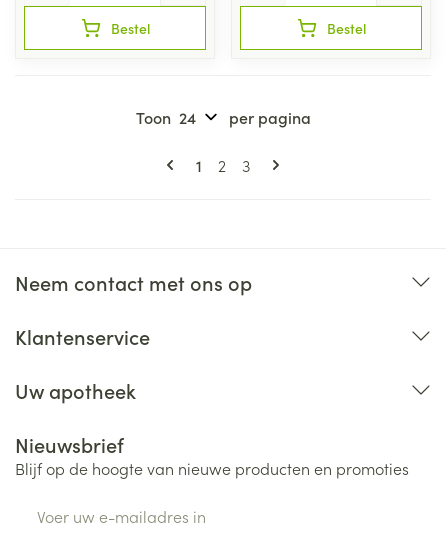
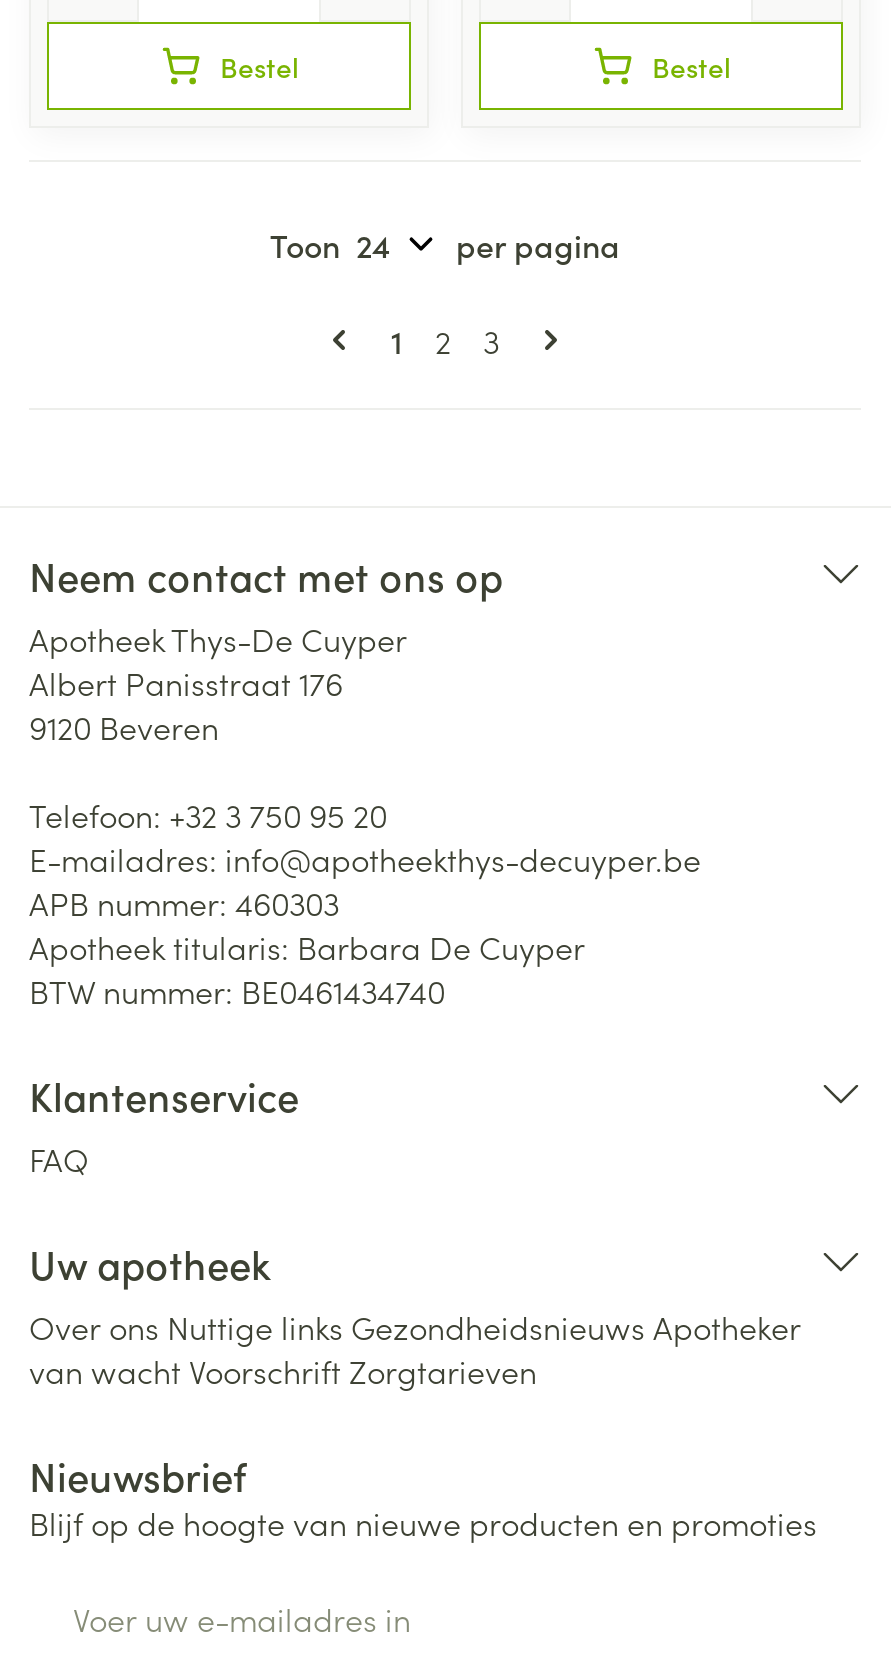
+ Apotheek Thys-De Cuyper
+ Albert Panisstraat 176
+ 9120 Beveren
+ Telefoon: +32 3 750 95 20
+ E-mailadres: info@apotheekthys-decuyper.be
+ APB nummer: 460303
+ Apotheek titularis: Barbara De Cuyper
+ BTW nummer: BE0461434740

+ FAQ

+ Over ons Nuttige links Gezondheidsnieuws Apotheker
+ van wacht Voorschrift Zorgtarieven
